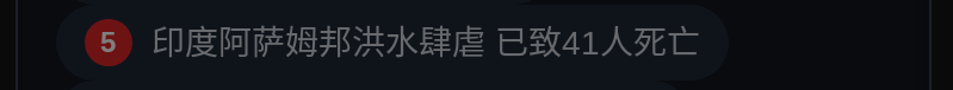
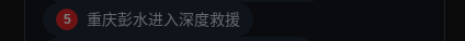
- 印度阿萨姆邦洪水肆虐 已致41人死亡
+ 重庆彭水进入深度救援
